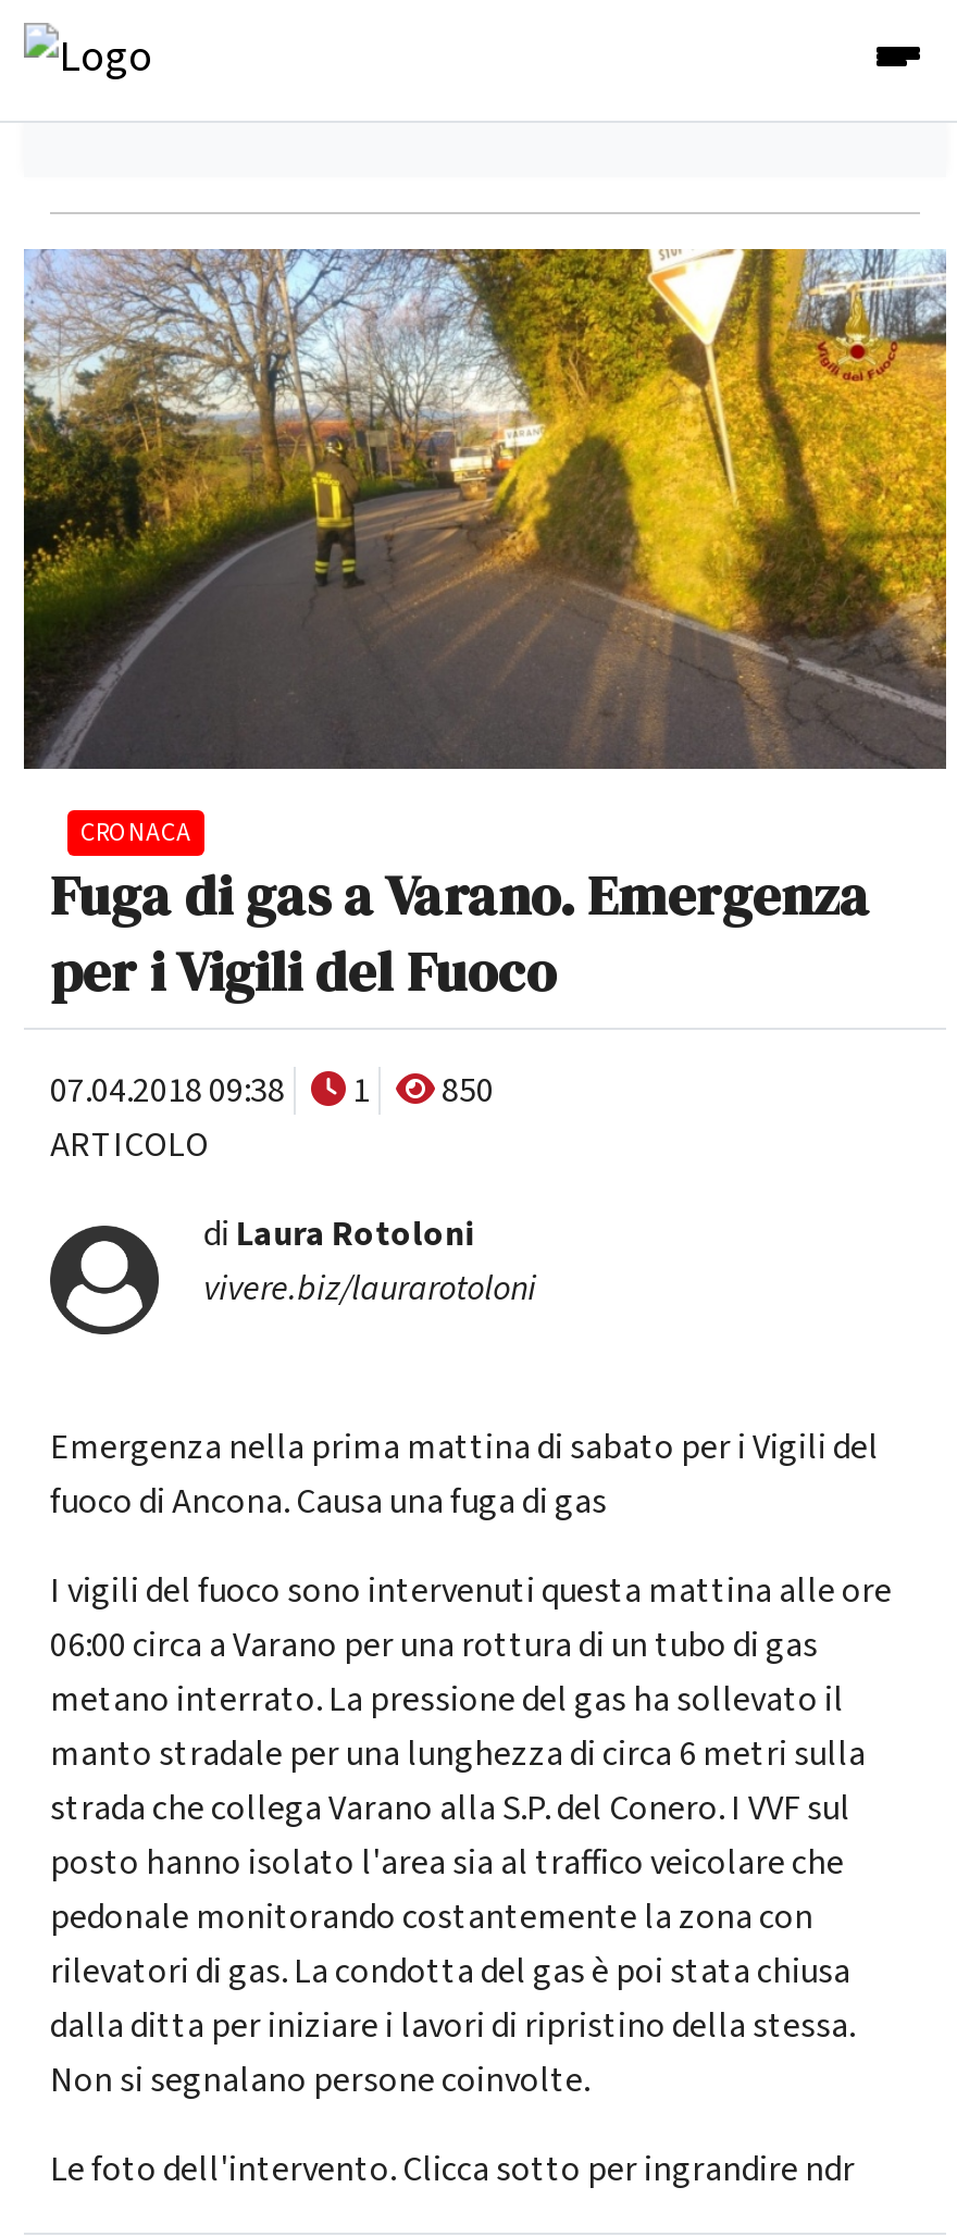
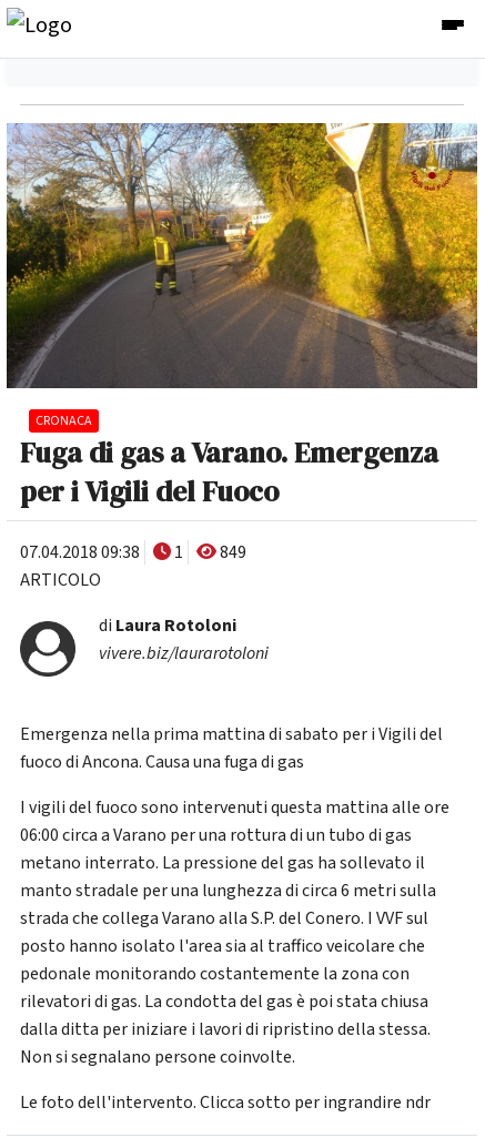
- 07.04.2018 09:38 1 850
+ 07.04.2018 09:38 1 849
